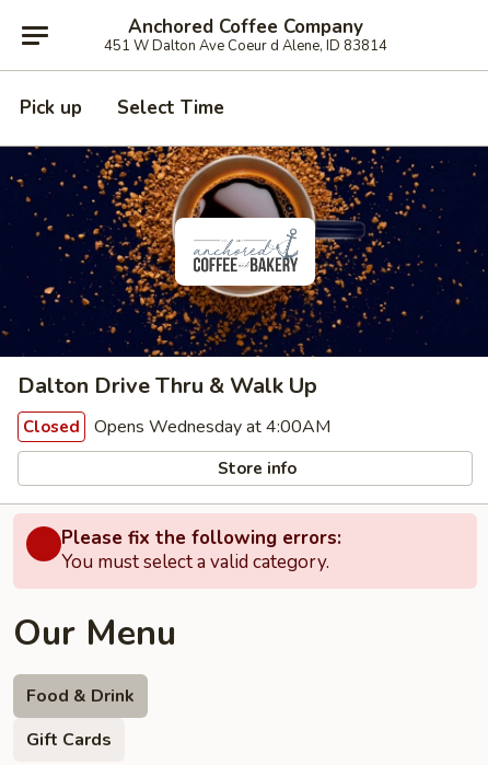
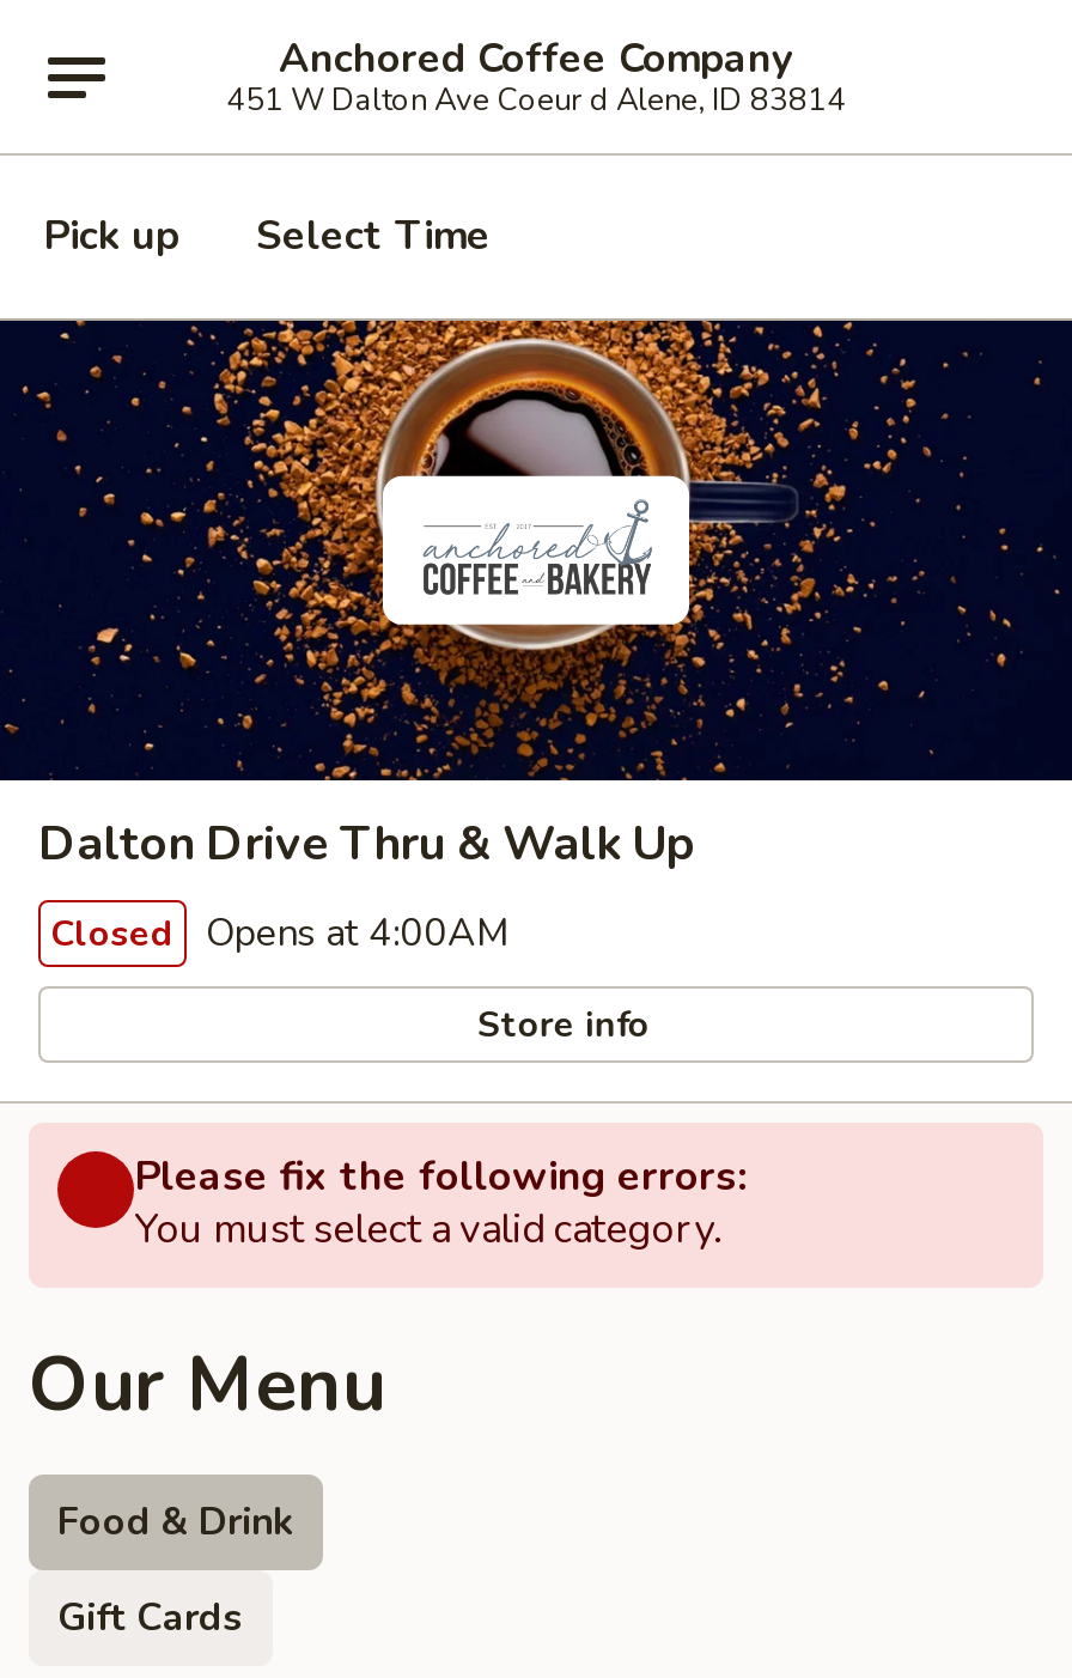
- Closed Opens Wednesday at 4:00AM
+ Closed Opens at 4:00AM
